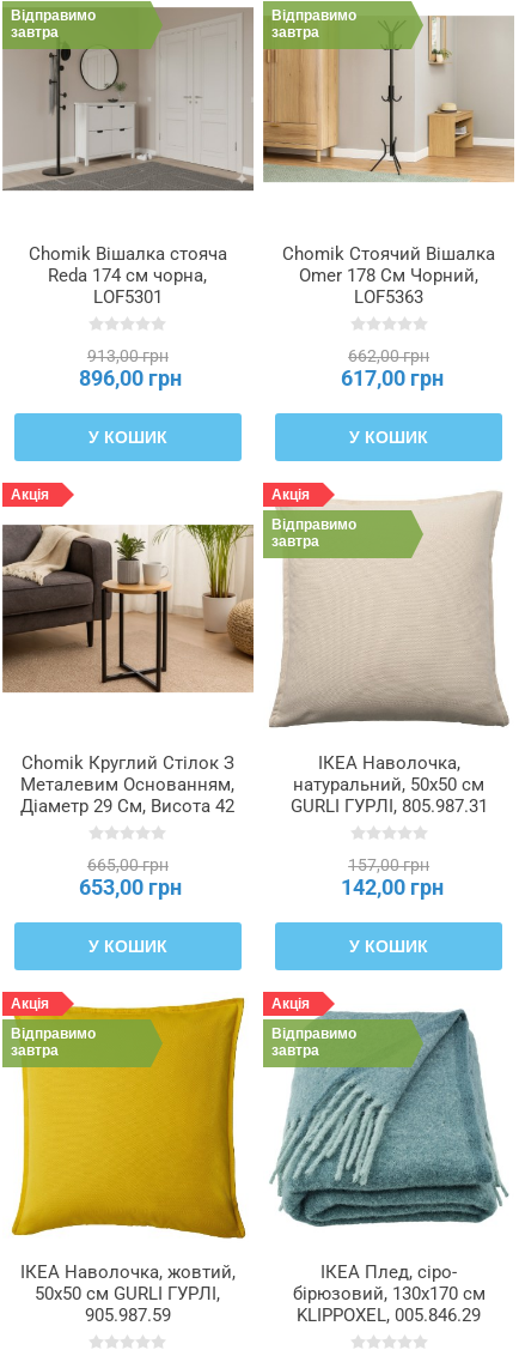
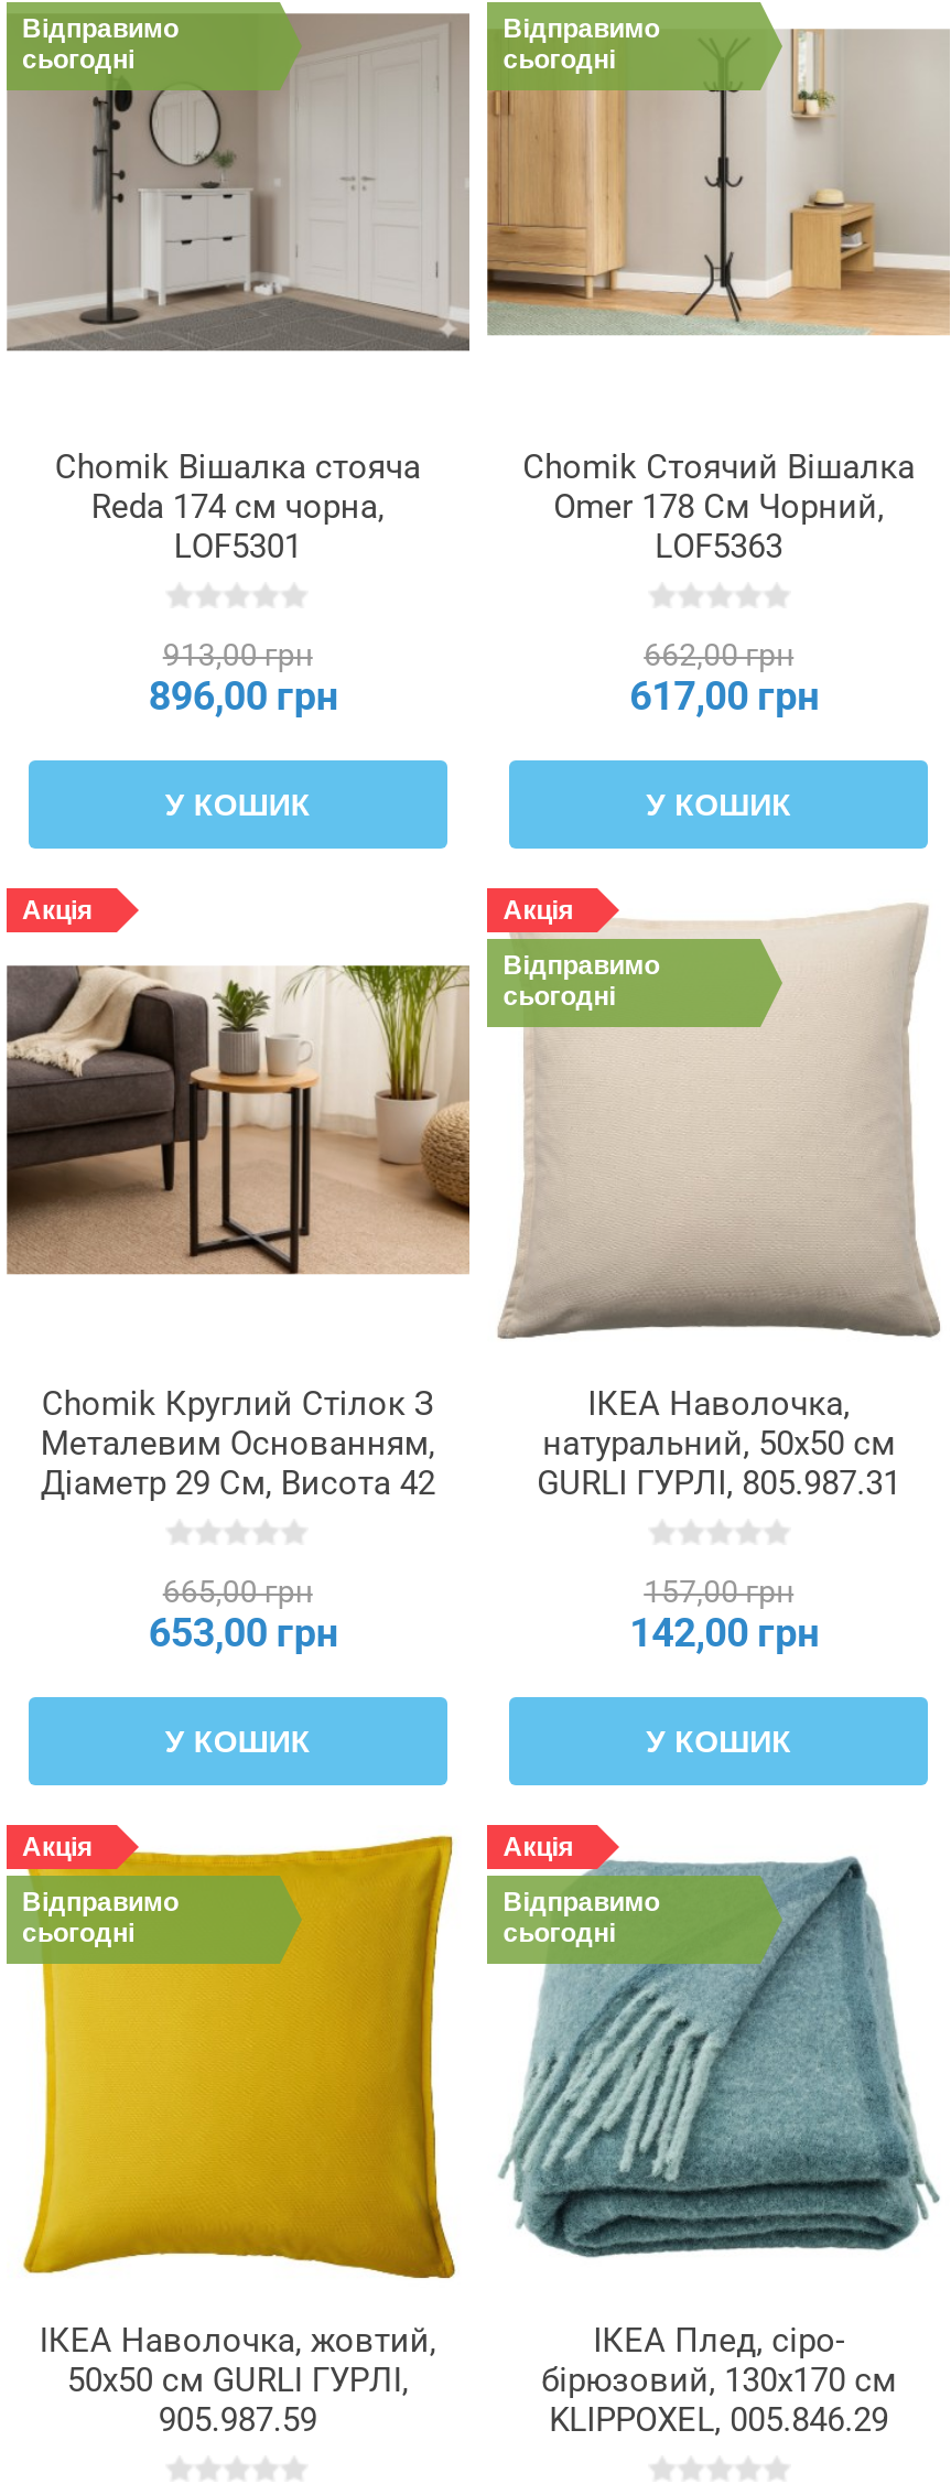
- завтра
+ сьогодні

- завтра
+ сьогодні

- завтра
+ сьогодні

- завтра
+ сьогодні

- завтра
+ сьогодні
